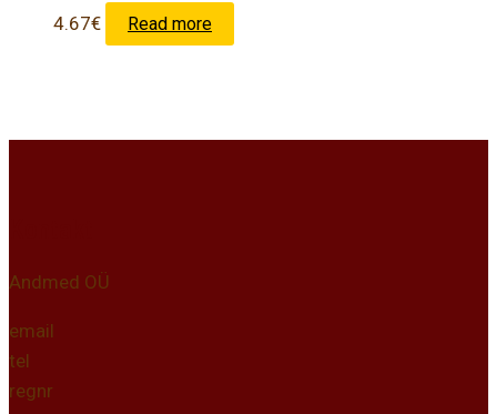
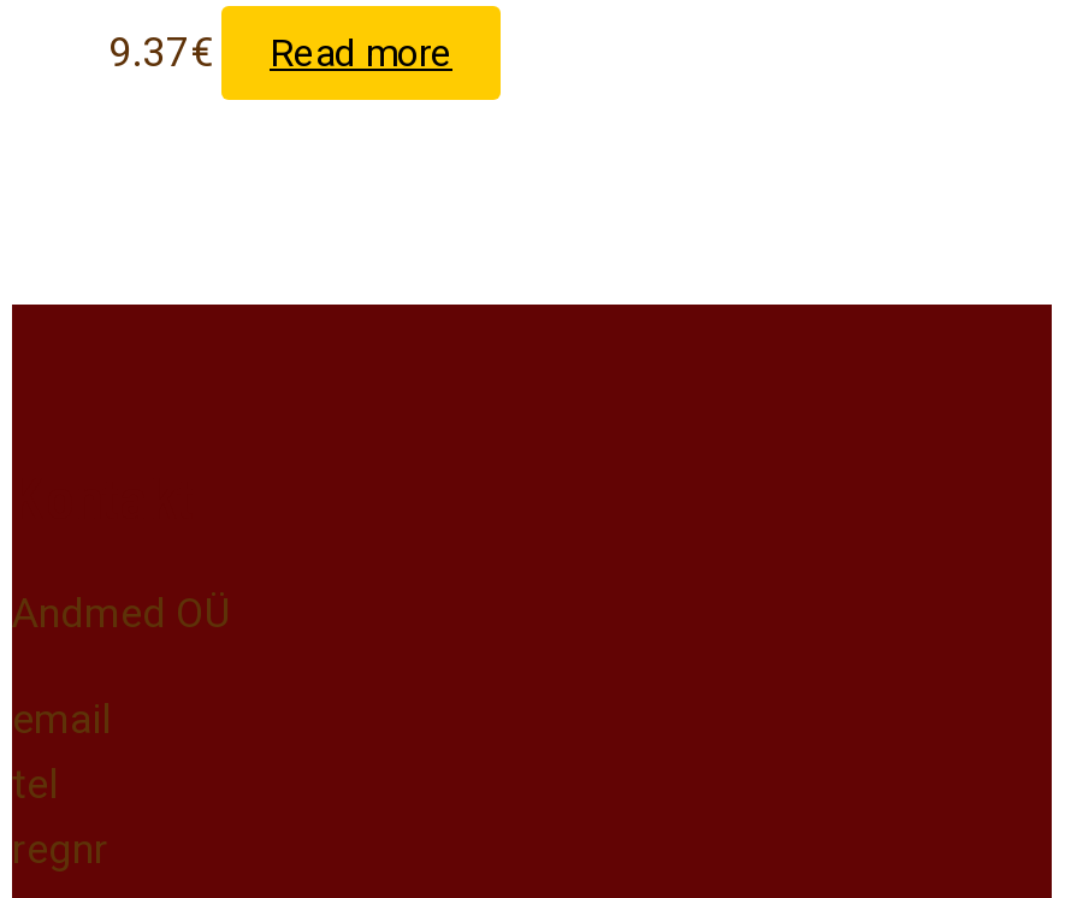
- 4.67€ Read more
+ 9.37€ Read more
